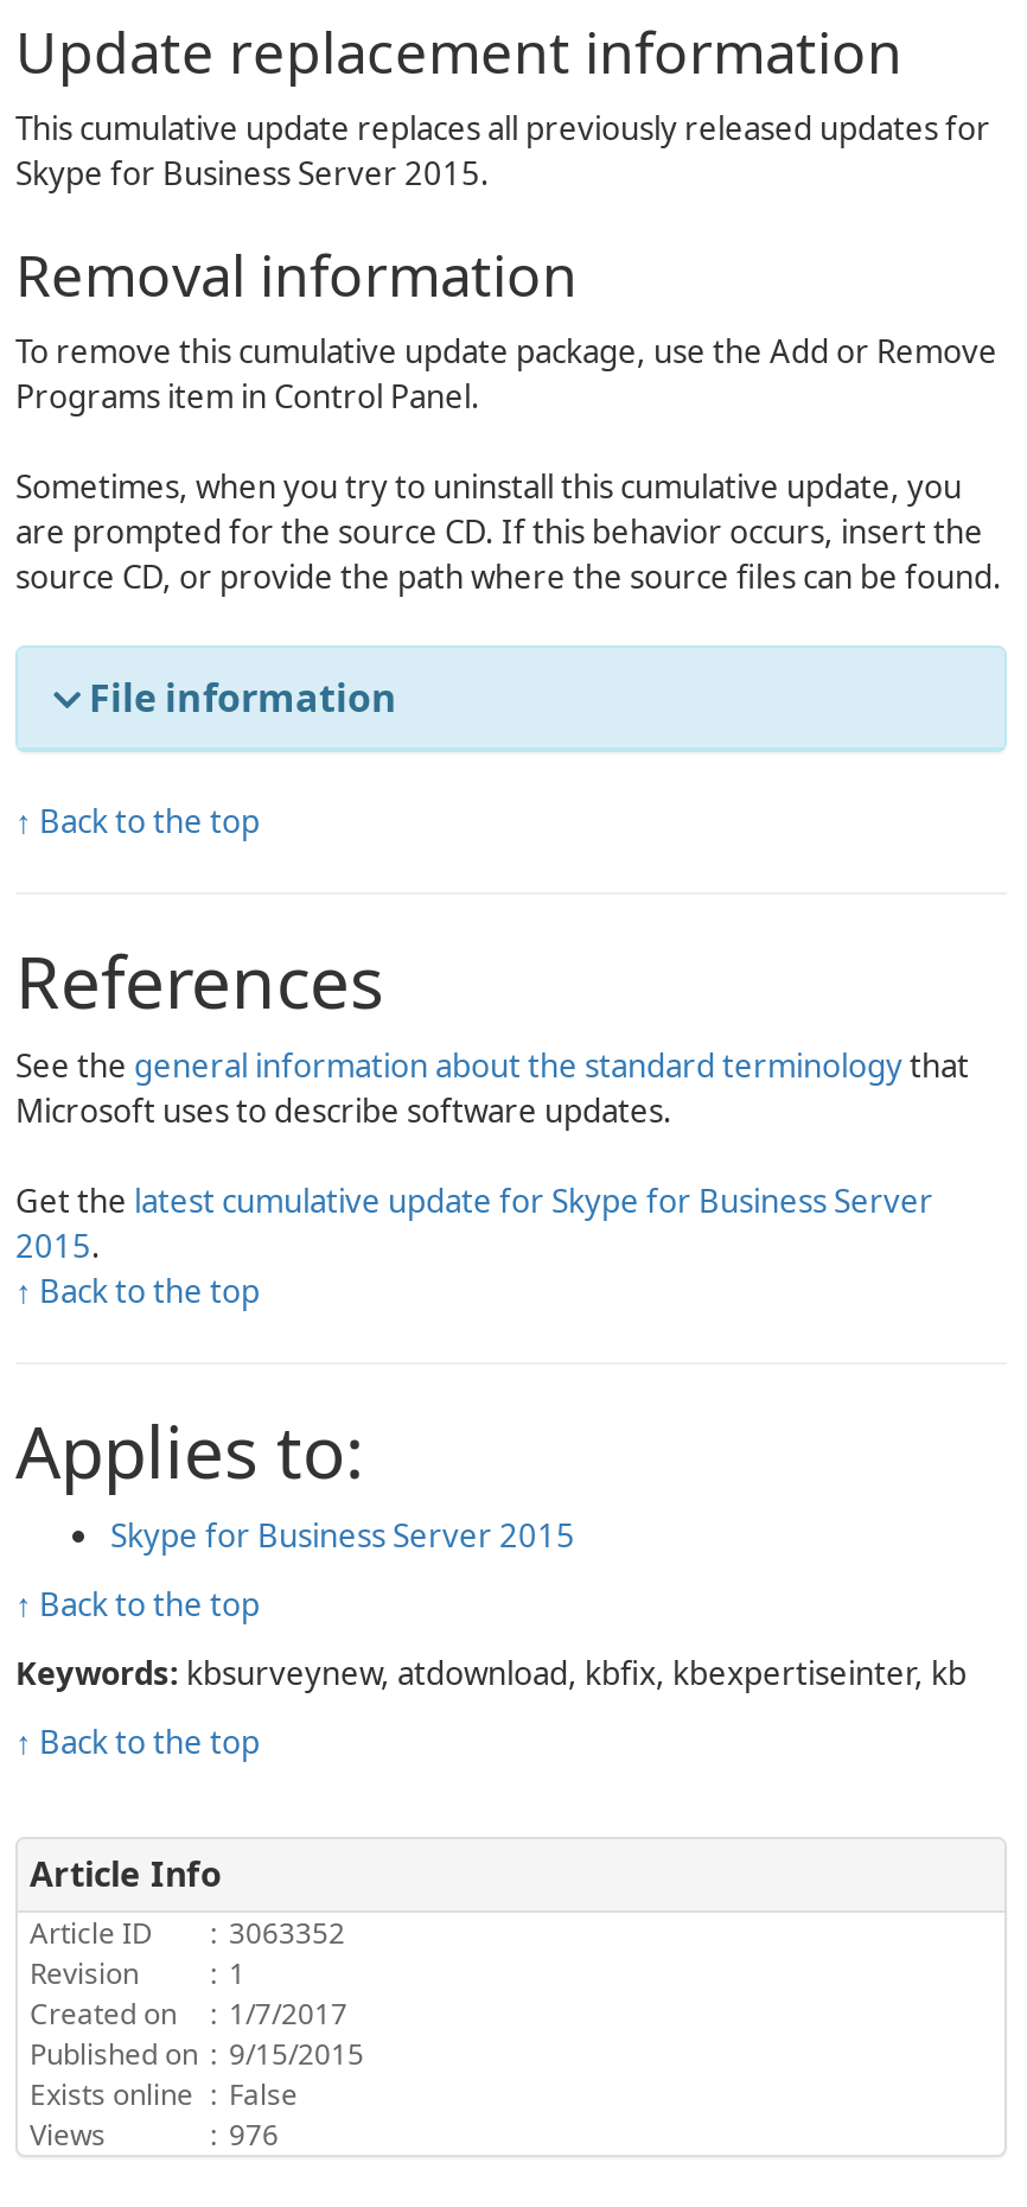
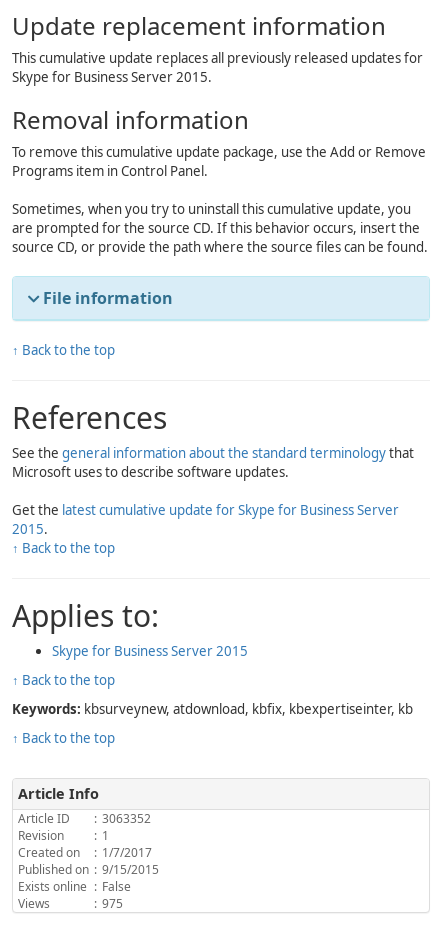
- : 976
+ : 975
